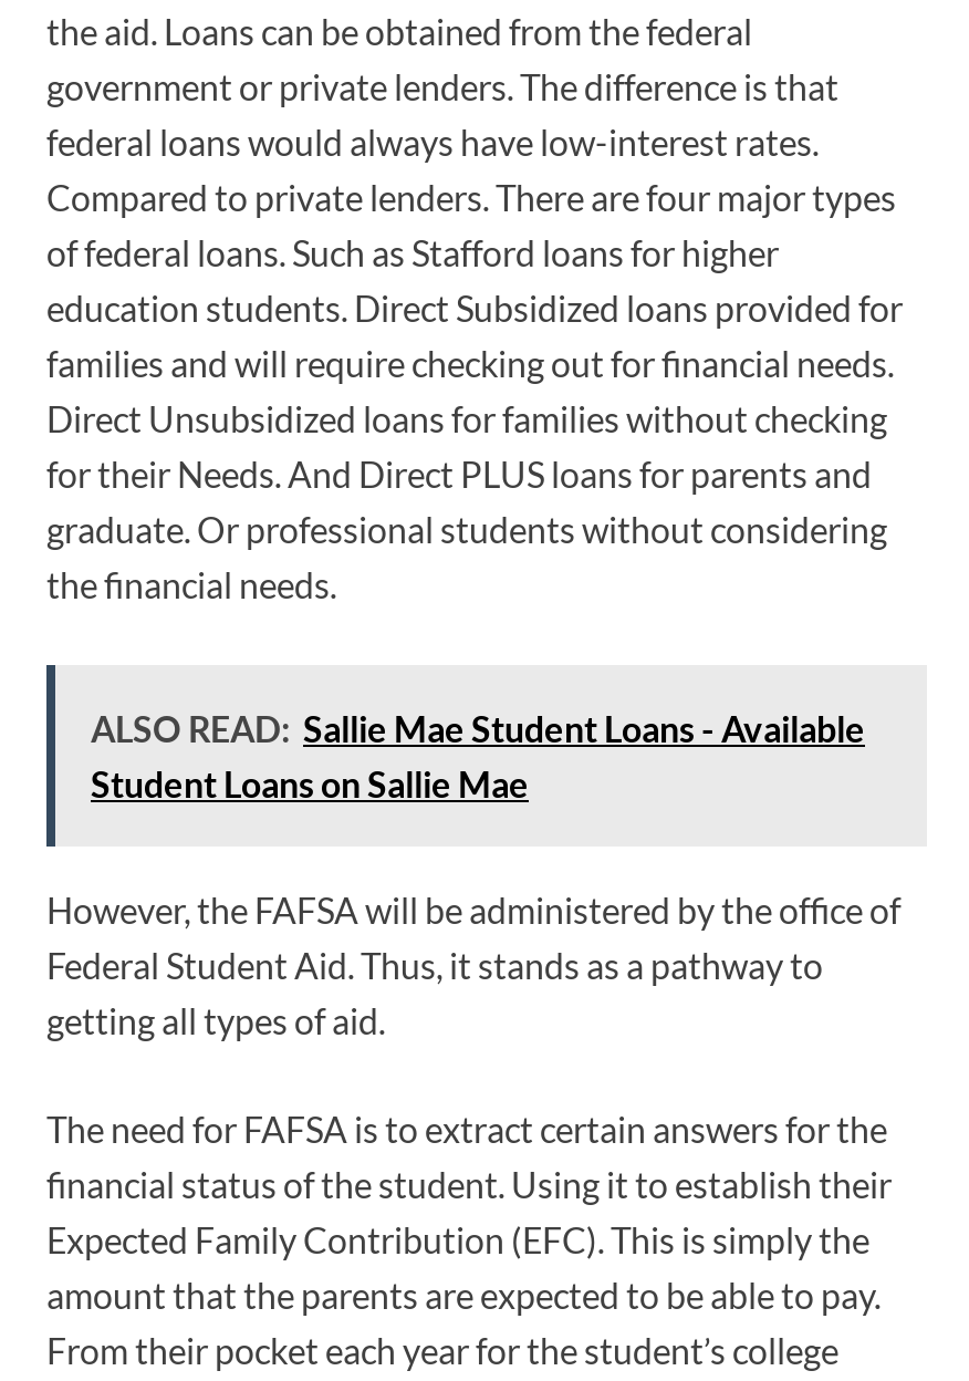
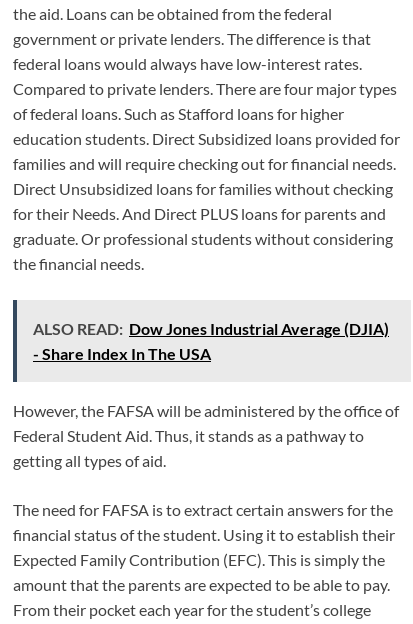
- ALSO READ: Sallie Mae Student Loans - Available
- Student Loans on Sallie Mae
+ ALSO READ: Dow Jones Industrial Average (DJIA)
+ - Share Index In The USA
